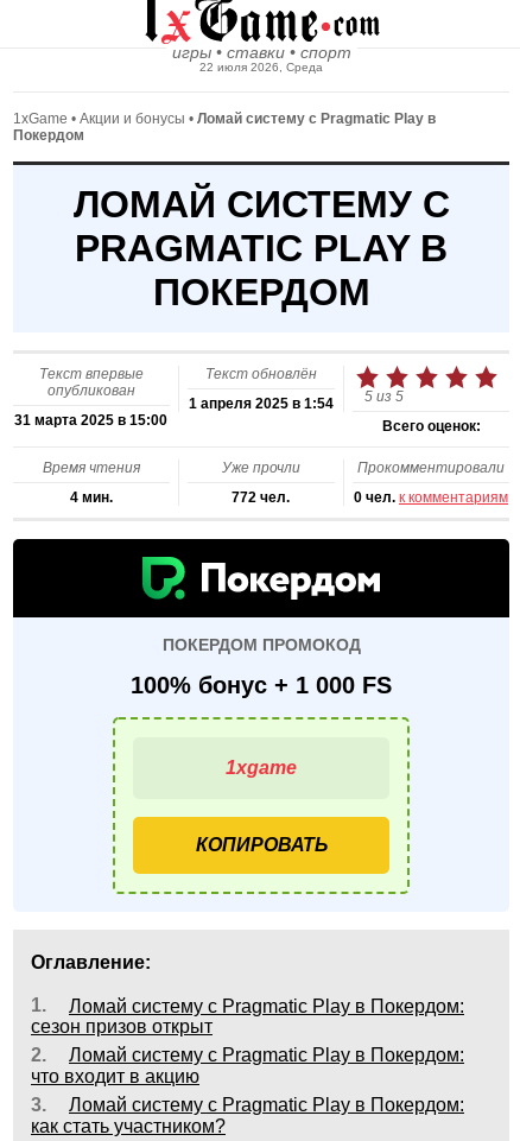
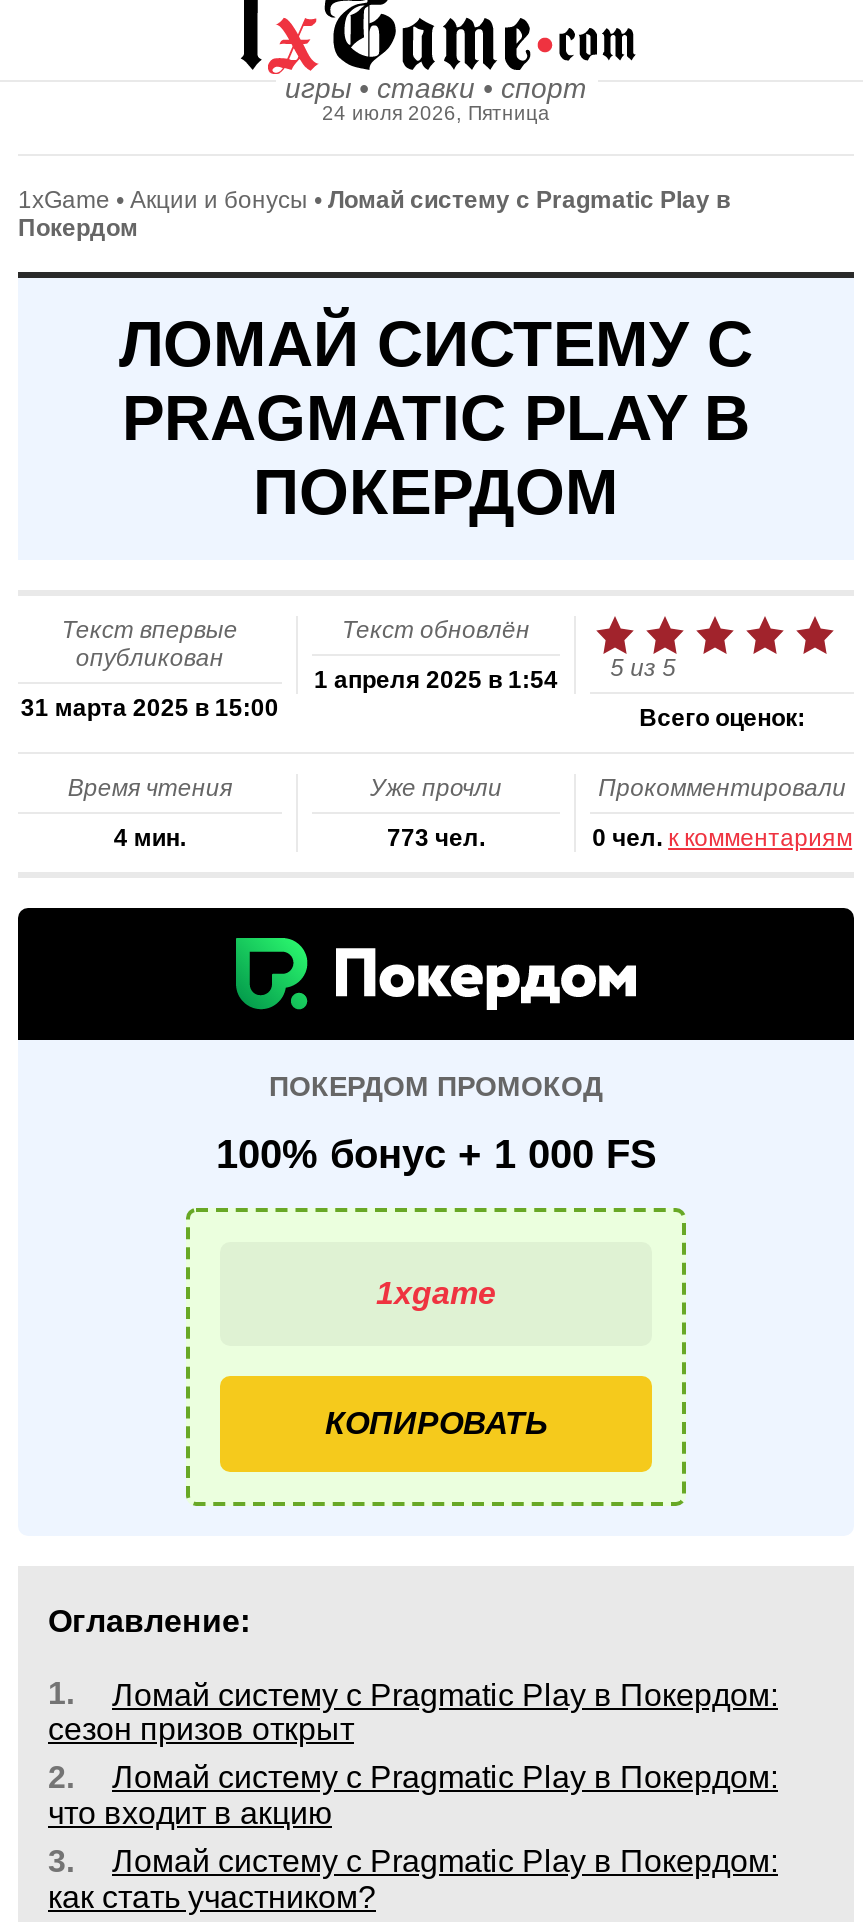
- 22 июля 2026, Среда
+ 24 июля 2026, Пятница

- 772 чел.
+ 773 чел.
